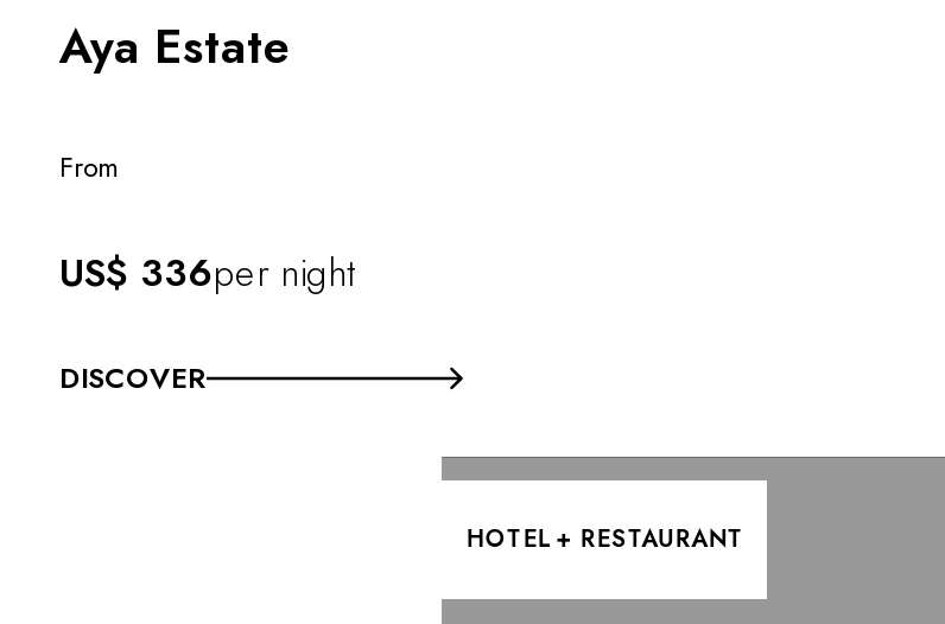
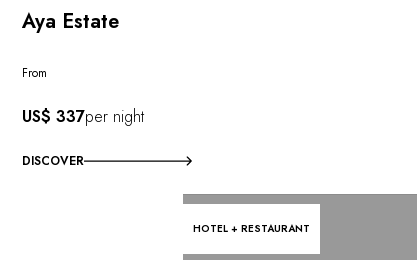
- US$ 336per night
+ US$ 337per night
